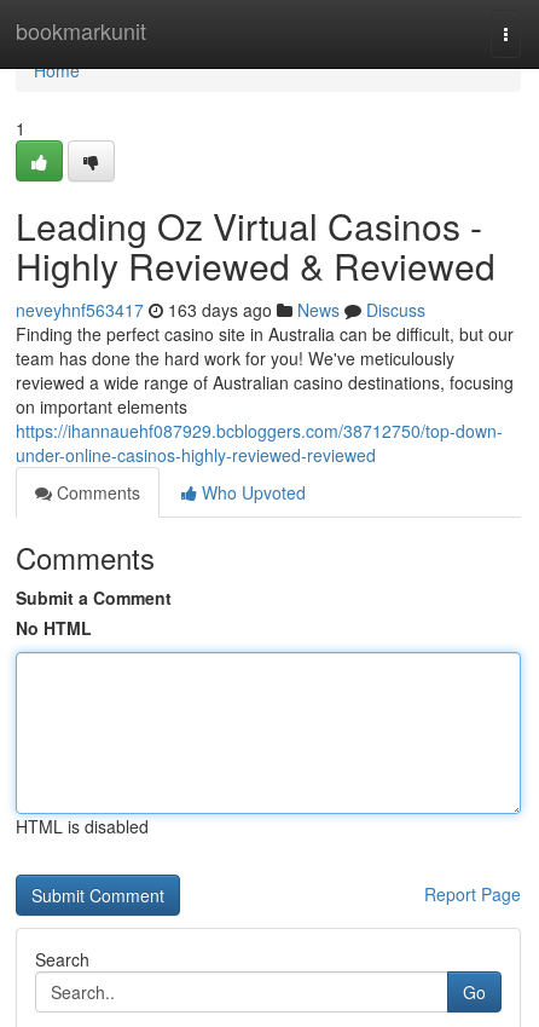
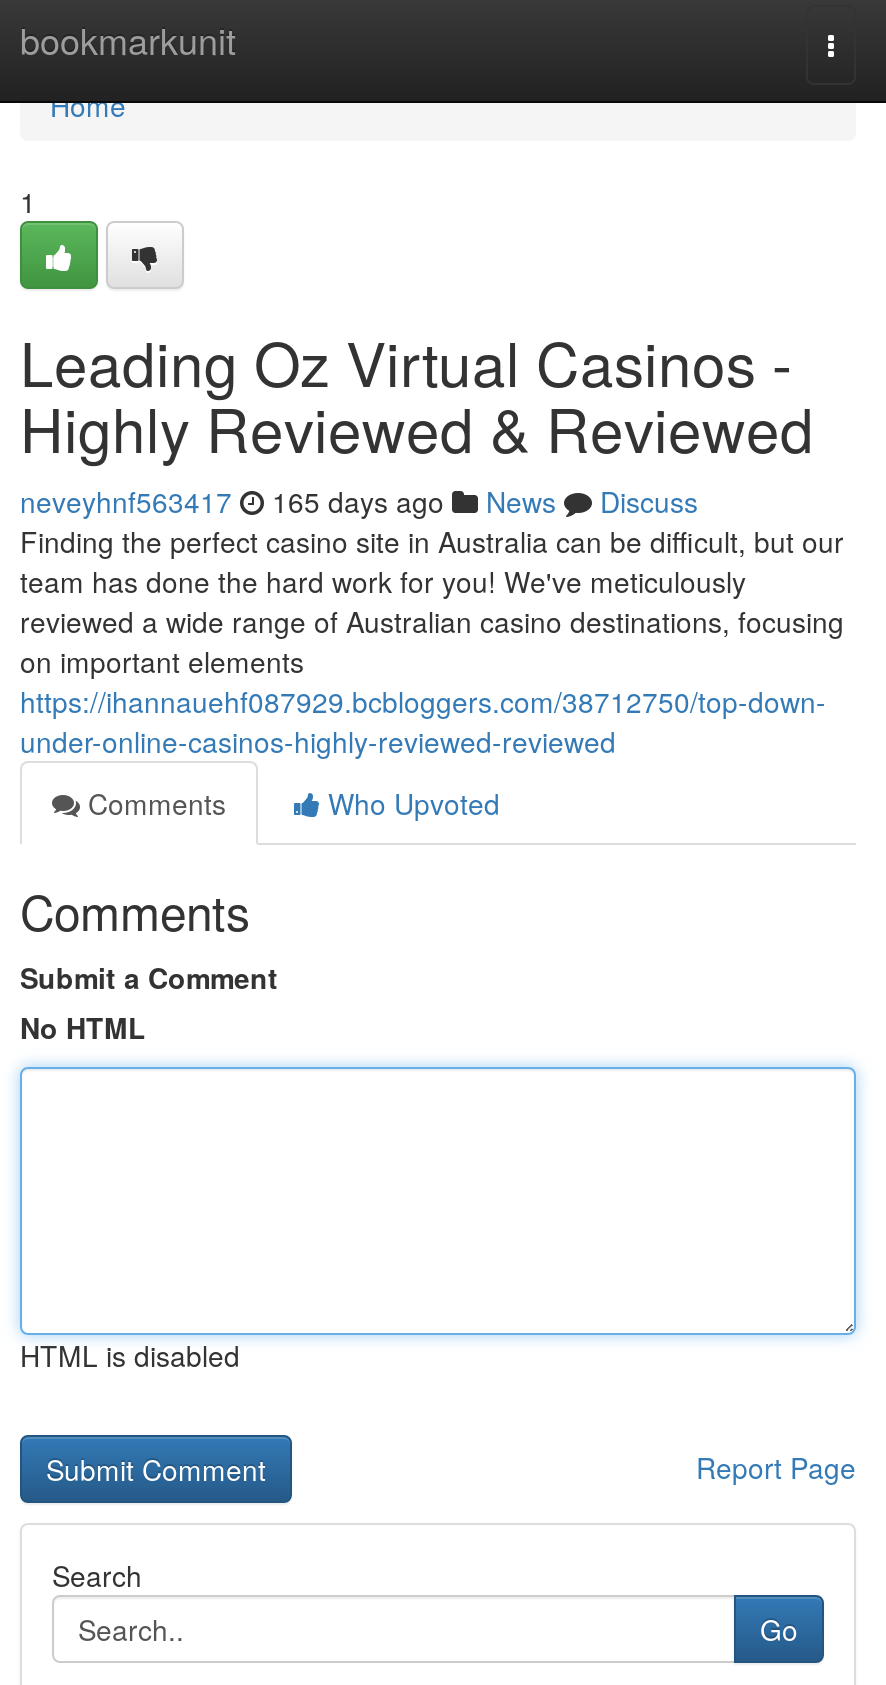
- neveyhnf563417 163 days ago News Discuss
+ neveyhnf563417 165 days ago News Discuss
